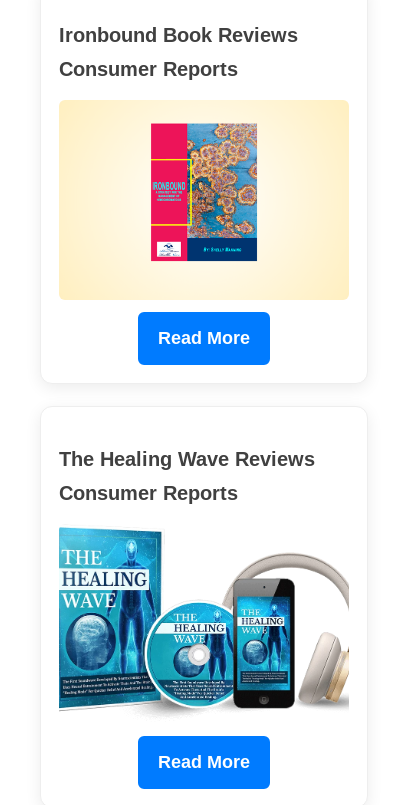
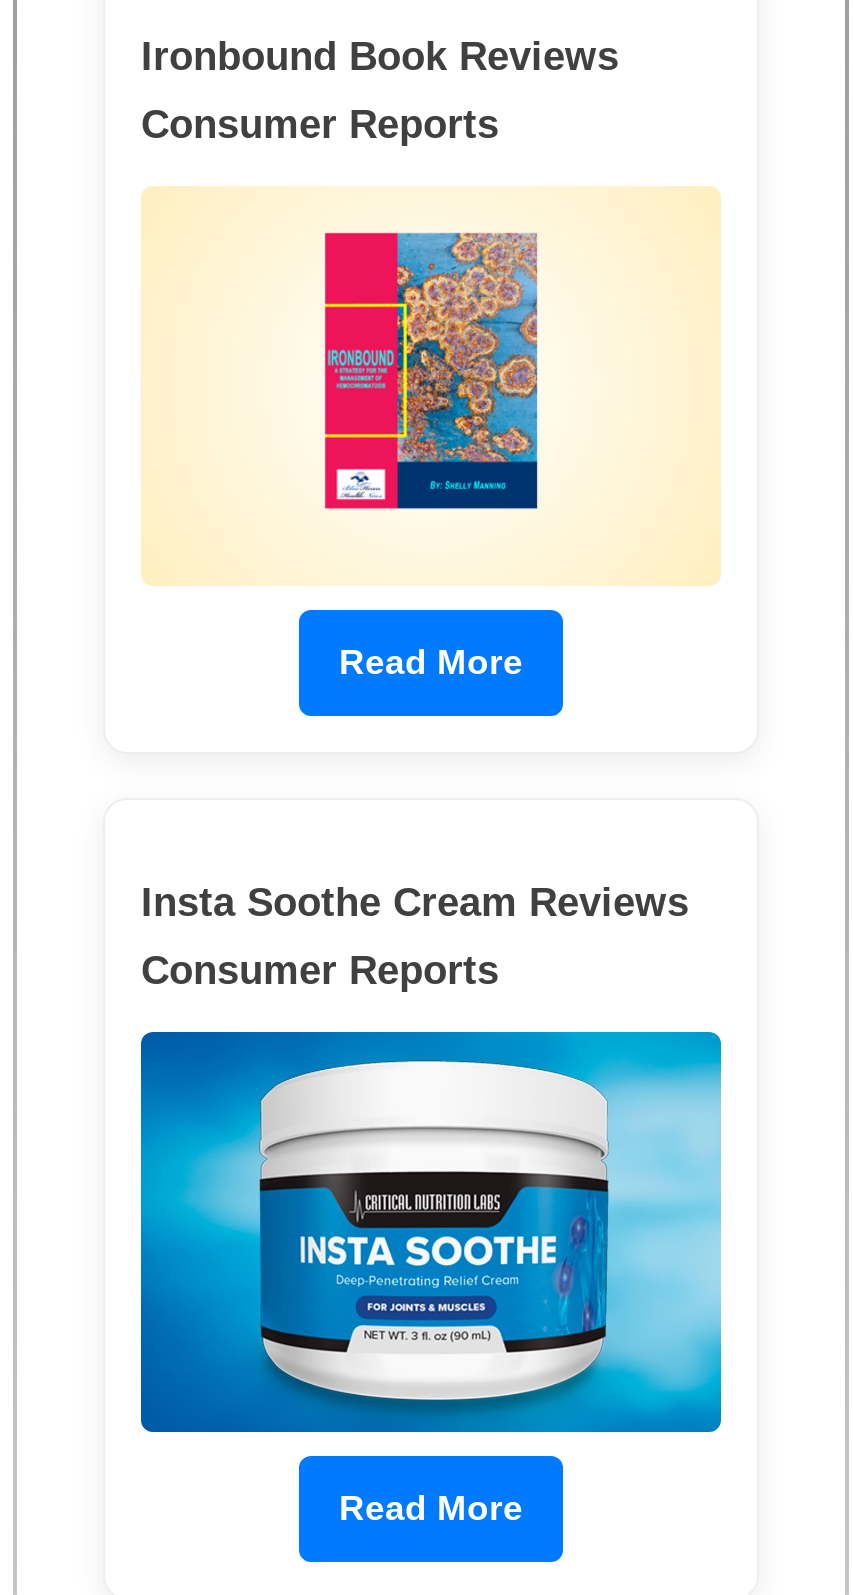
- The Healing Wave Reviews
+ Insta Soothe Cream Reviews

- [image]
+ [image]
